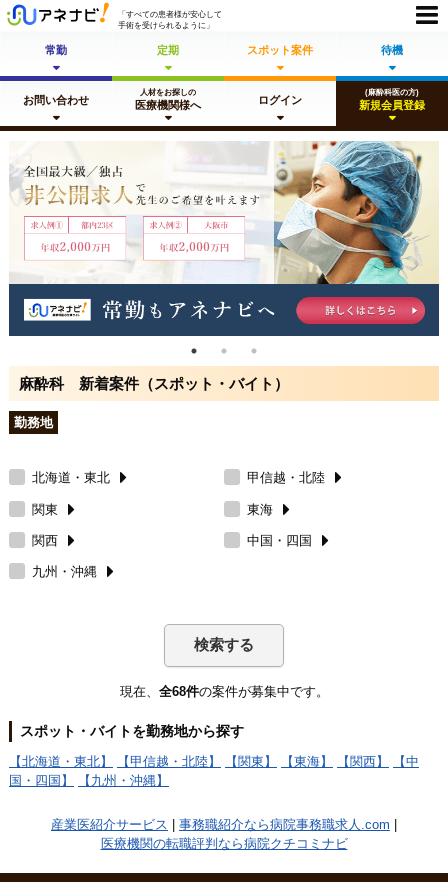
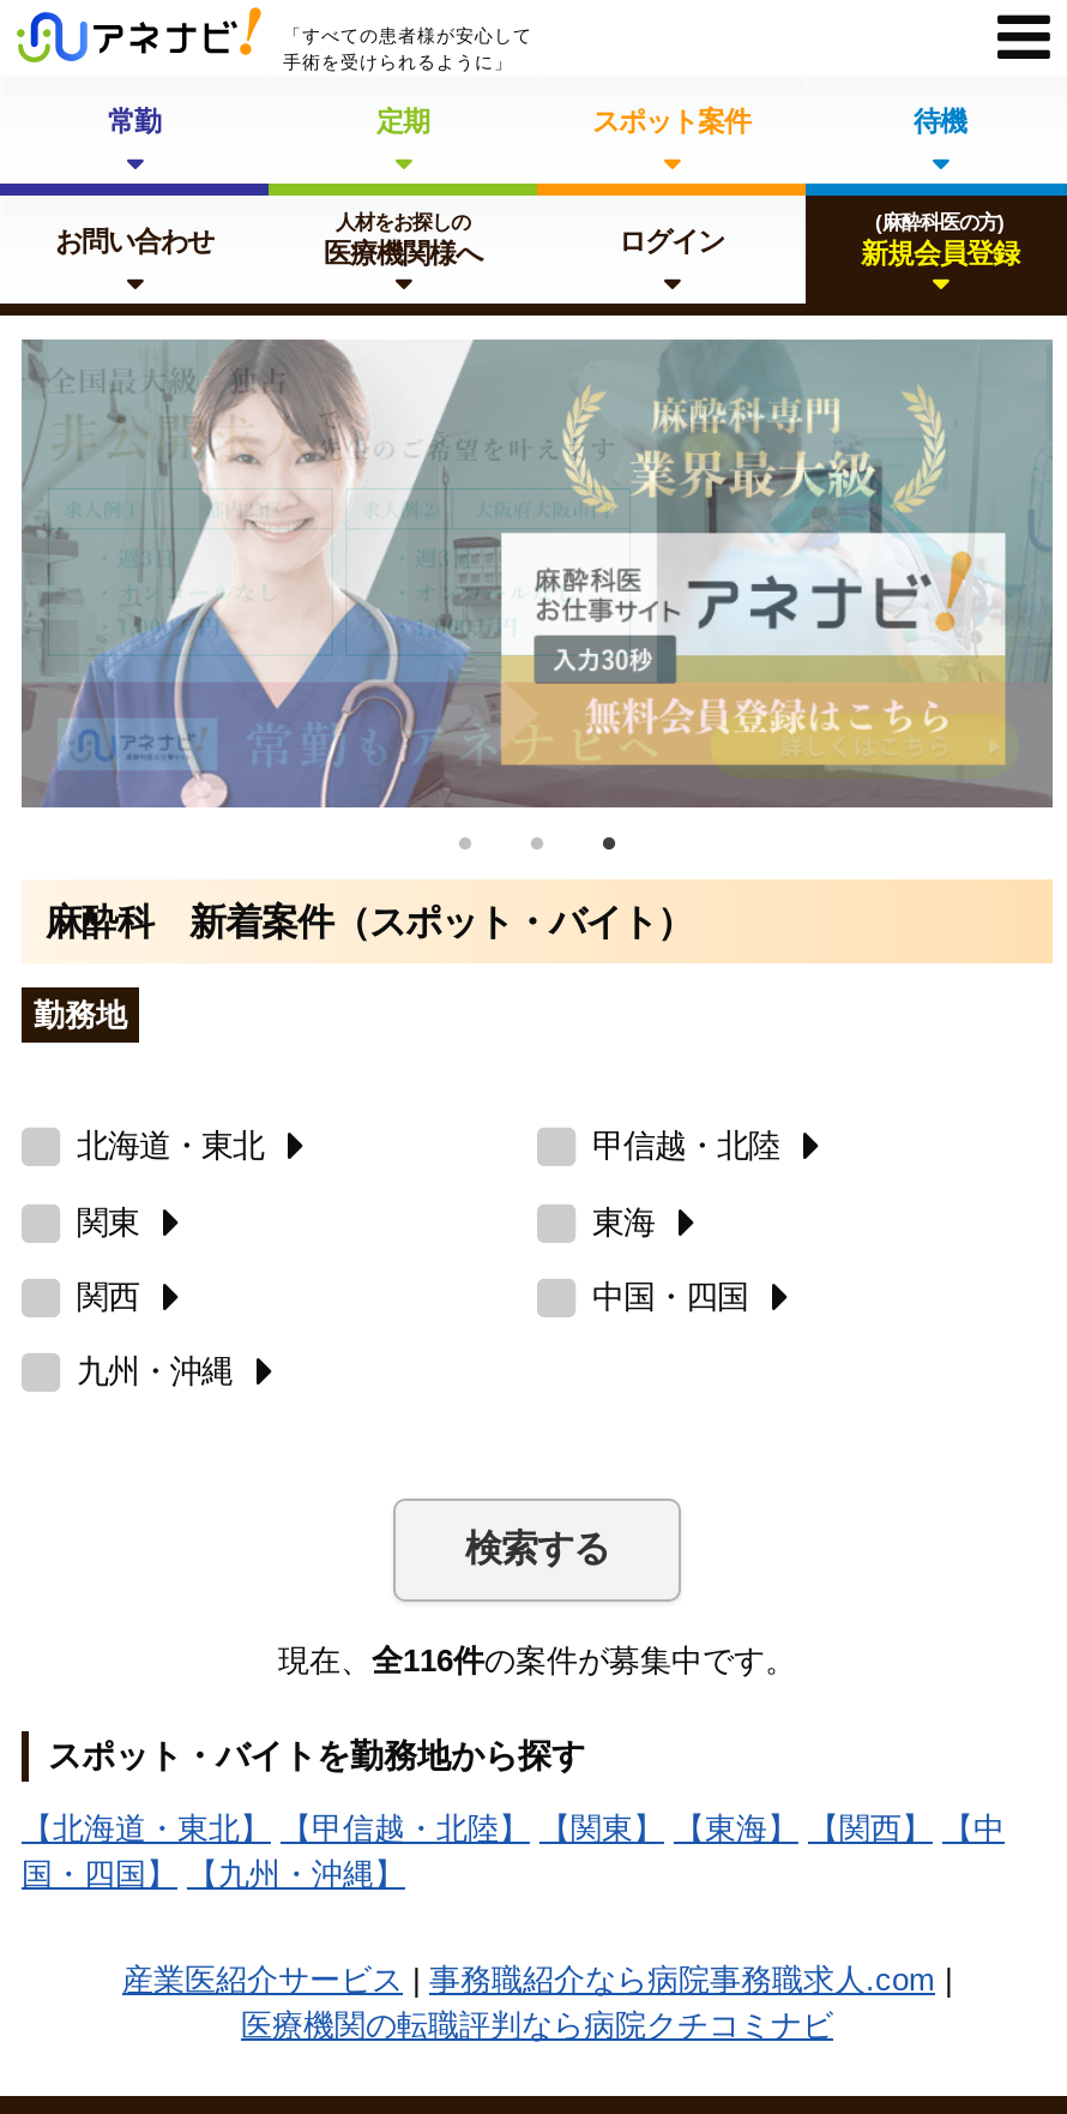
- [image]
+ [image]

- 現在、全68件の案件が募集中です。
+ 現在、全116件の案件が募集中です。
